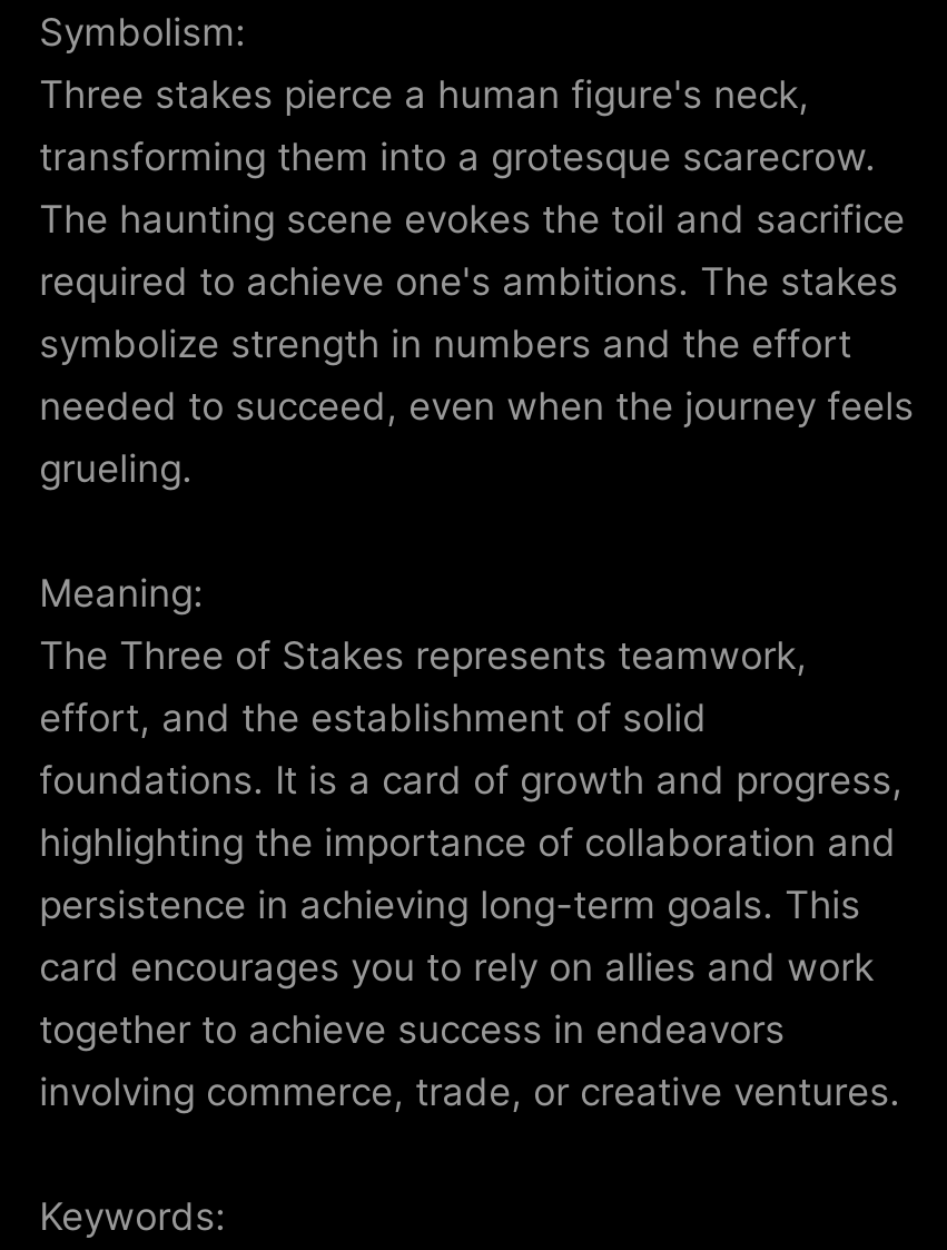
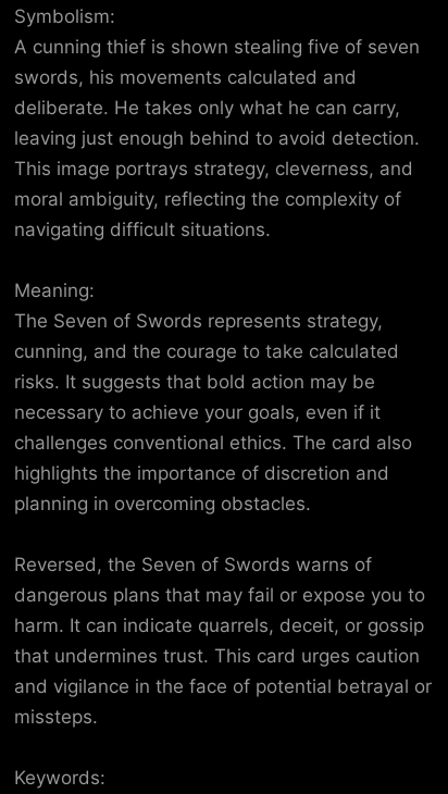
- Three stakes pierce a human figure's neck,
- transforming them into a grotesque scarecrow.
- The haunting scene evokes the toil and sacrifice
- required to achieve one's ambitions. The stakes
- symbolize strength in numbers and the effort
- needed to succeed, even when the journey feels
- grueling.
+ A cunning thief is shown stealing five of seven
+ swords, his movements calculated and
+ deliberate. He takes only what he can carry,
+ leaving just enough behind to avoid detection.
+ This image portrays strategy, cleverness, and
+ moral ambiguity, reflecting the complexity of
+ navigating difficult situations.

- The Three of Stakes represents teamwork,
- effort, and the establishment of solid
- foundations. It is a card of growth and progress,
- highlighting the importance of collaboration and
- persistence in achieving long-term goals. This
- card encourages you to rely on allies and work
- together to achieve success in endeavors
- involving commerce, trade, or creative ventures.
+ The Seven of Swords represents strategy,
+ cunning, and the courage to take calculated
+ risks. It suggests that bold action may be
+ necessary to achieve your goals, even if it
+ challenges conventional ethics. The card also
+ highlights the importance of discretion and
+ planning in overcoming obstacles.
+ Reversed, the Seven of Swords warns of
+ dangerous plans that may fail or expose you to
+ harm. It can indicate quarrels, deceit, or gossip
+ that undermines trust. This card urges caution
+ and vigilance in the face of potential betrayal or
+ missteps.
